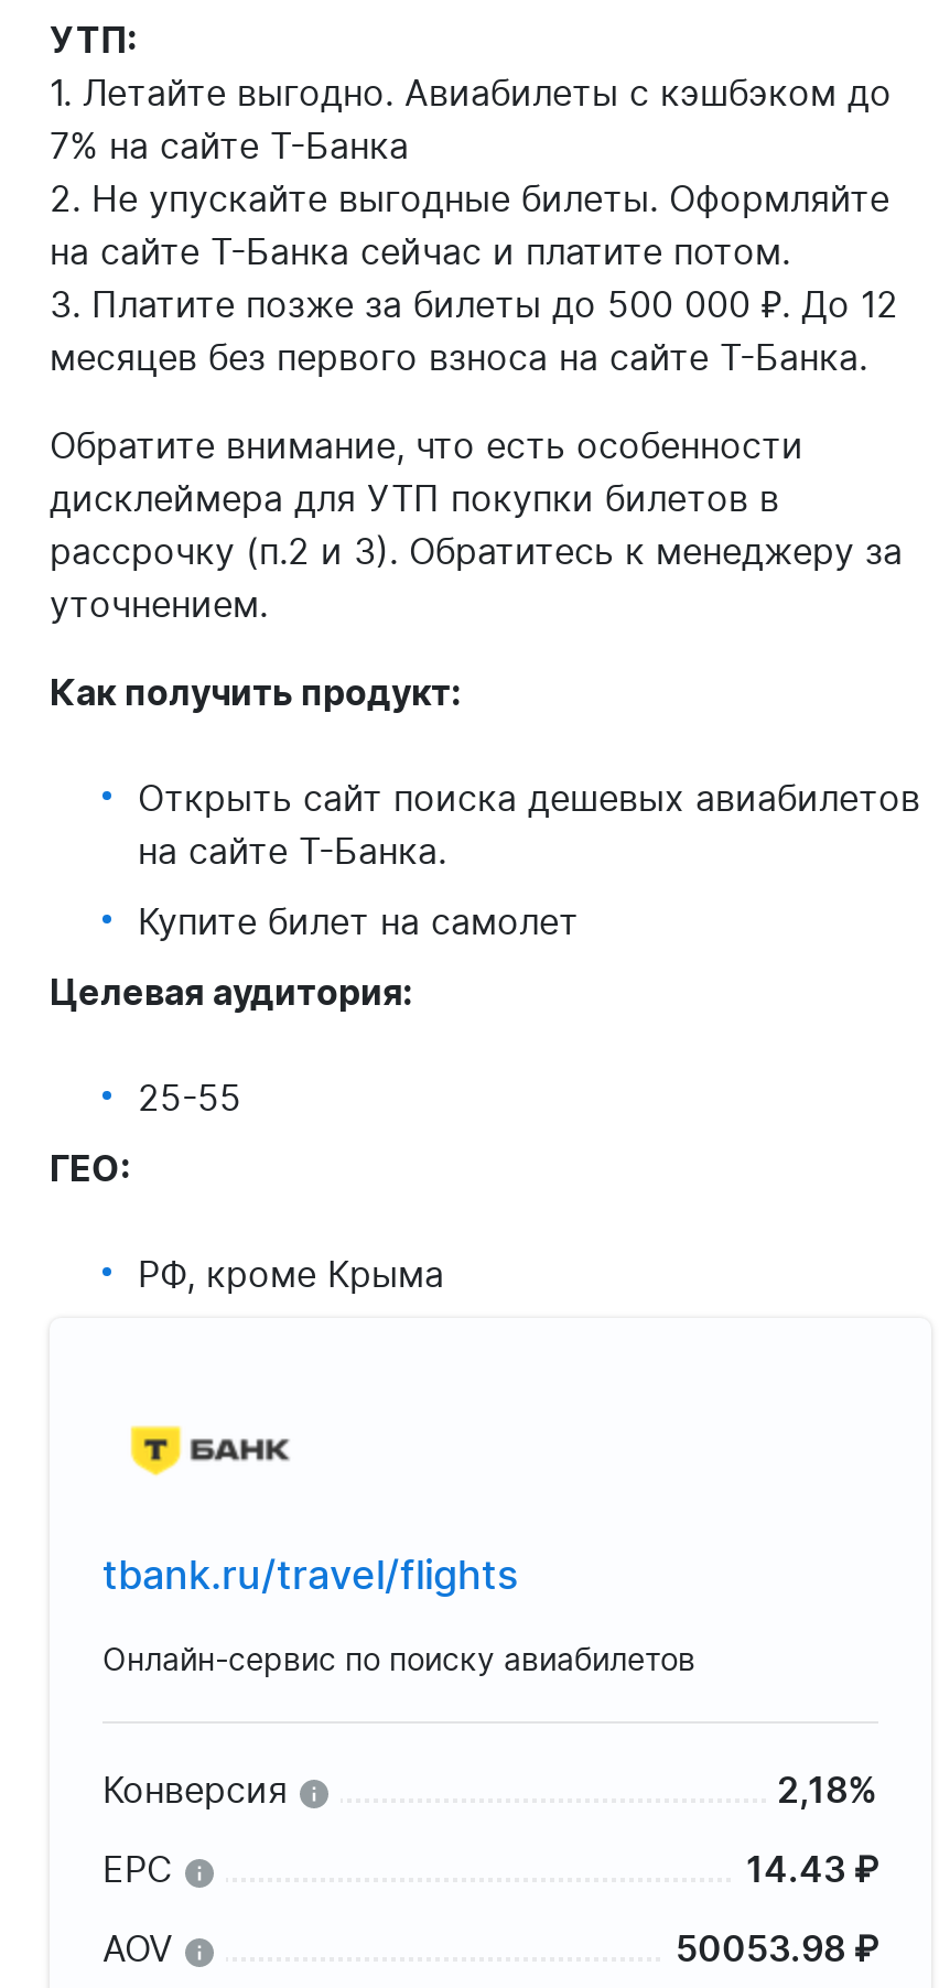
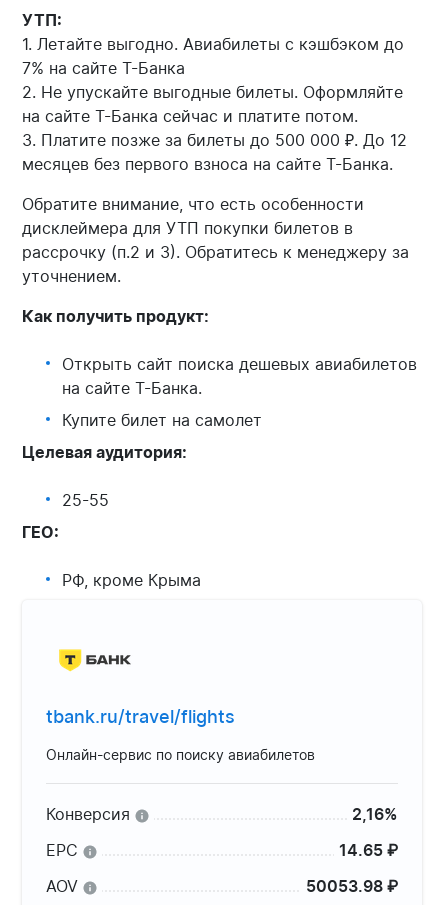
- 2,18%
+ 2,16%

- 14.43 ₽
+ 14.65 ₽
